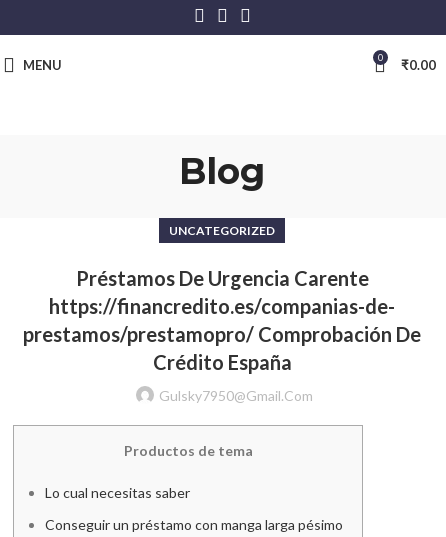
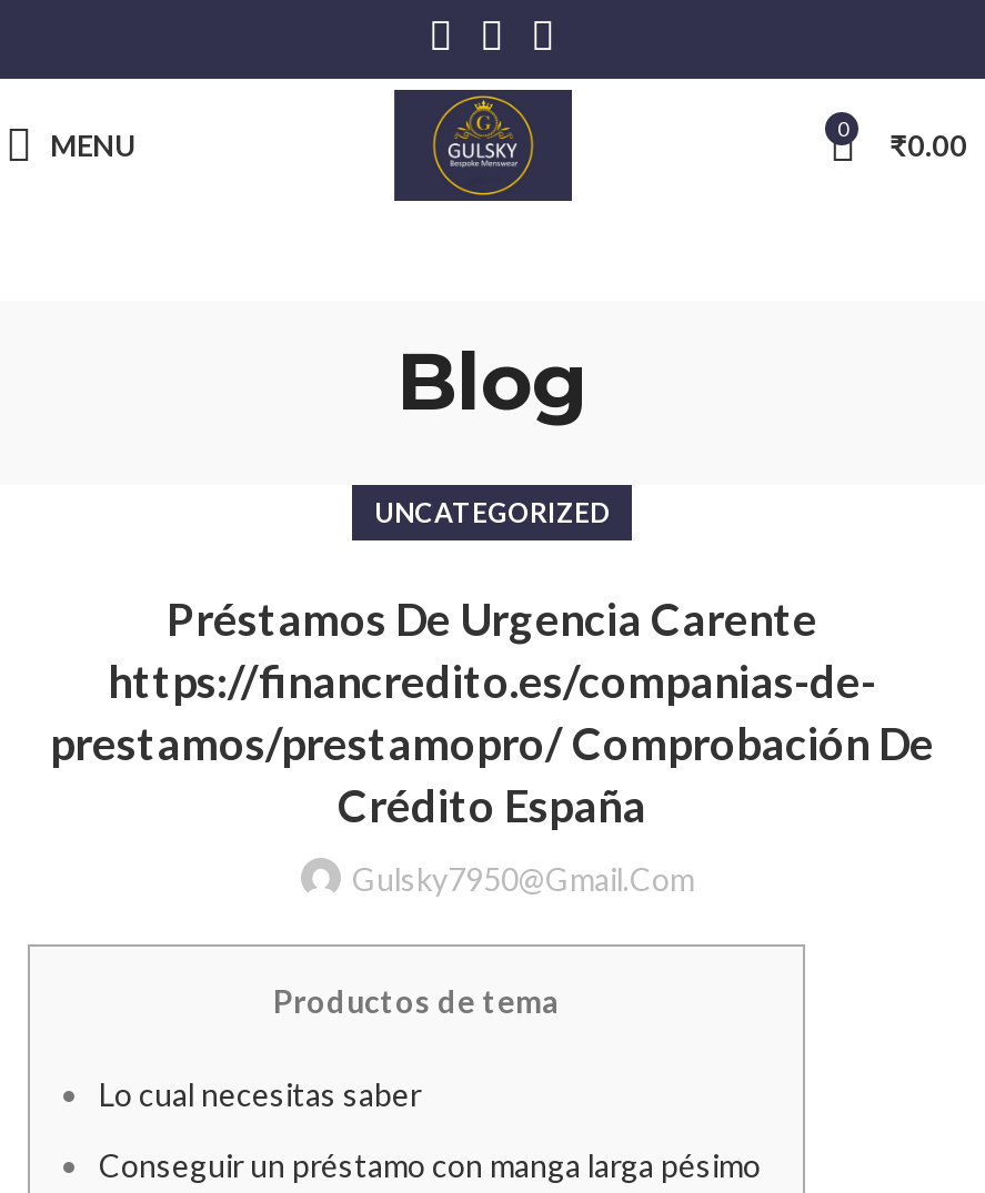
+ [image]
